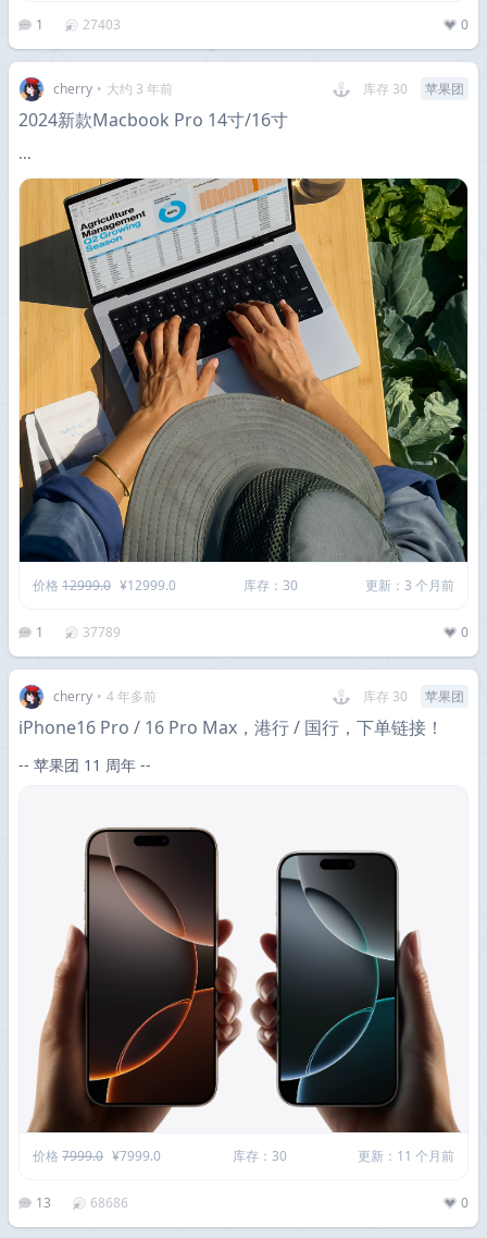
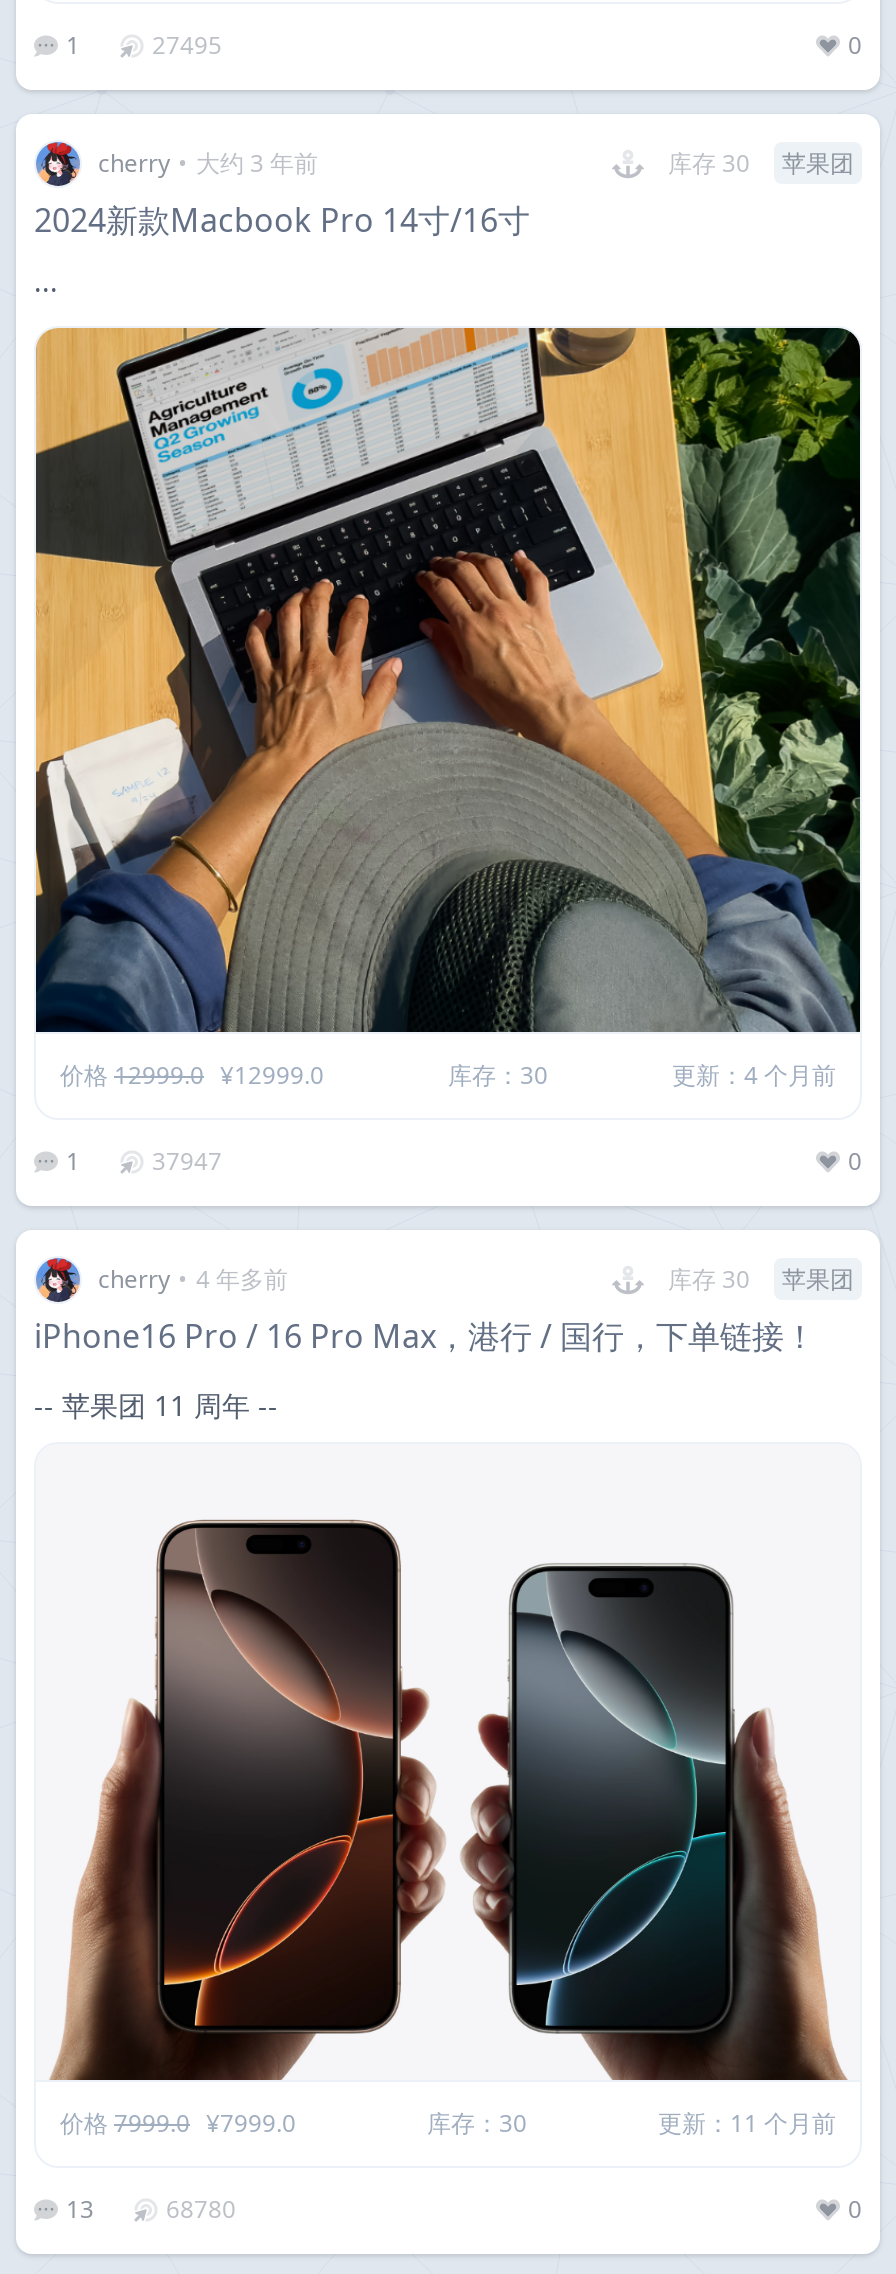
- 27403
+ 27495

- 更新：3 个月前
+ 更新：4 个月前

- 37789
+ 37947

- 68686
+ 68780
